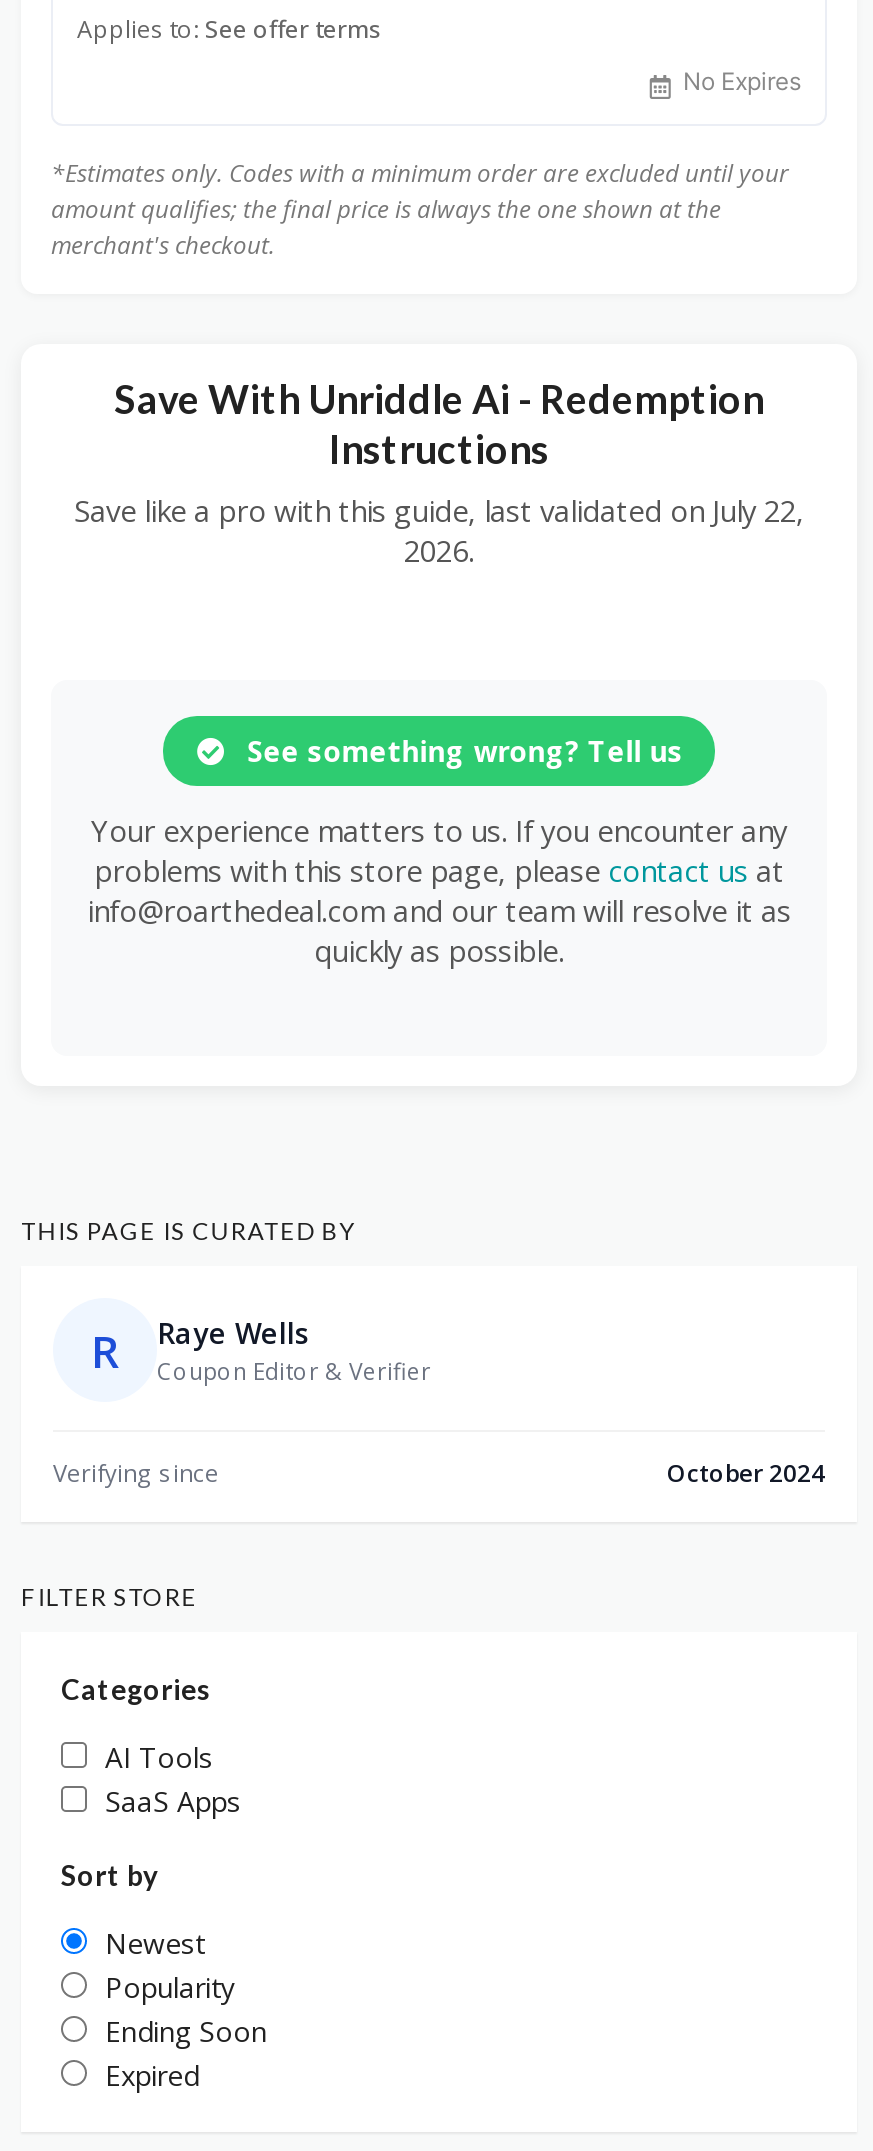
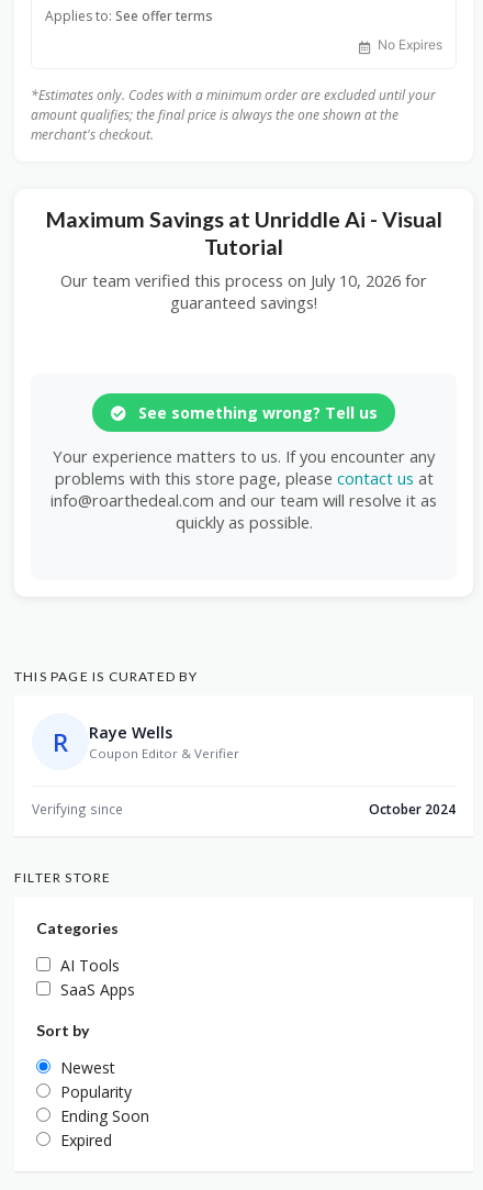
- Save With Unriddle Ai - Redemption
- Instructions
- Save like a pro with this guide, last validated on July 22,
- 2026.
+ Maximum Savings at Unriddle Ai - Visual
+ Tutorial
+ Our team verified this process on July 10, 2026 for
+ guaranteed savings!
